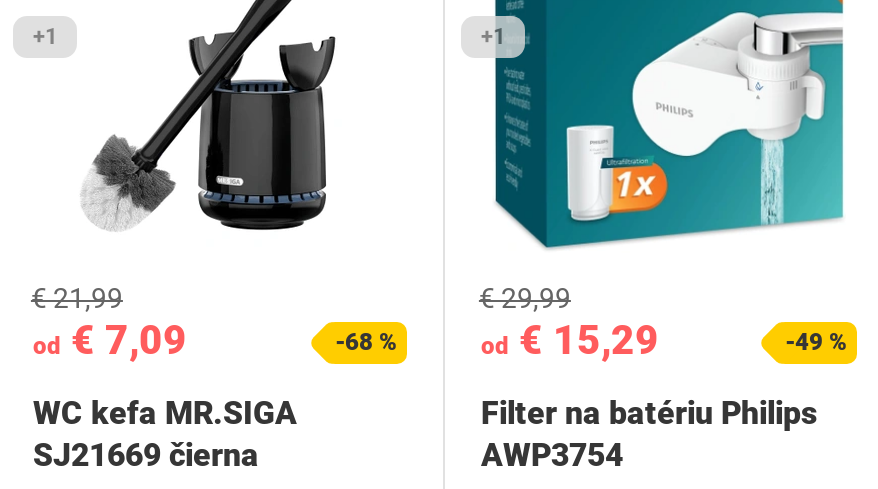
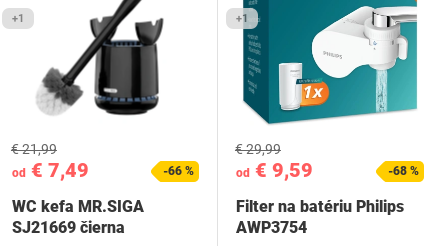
- od € 7,09
+ od € 7,49

- od € 15,29
+ od € 9,59

- -68 %
+ -66 %

- -49 %
+ -68 %
